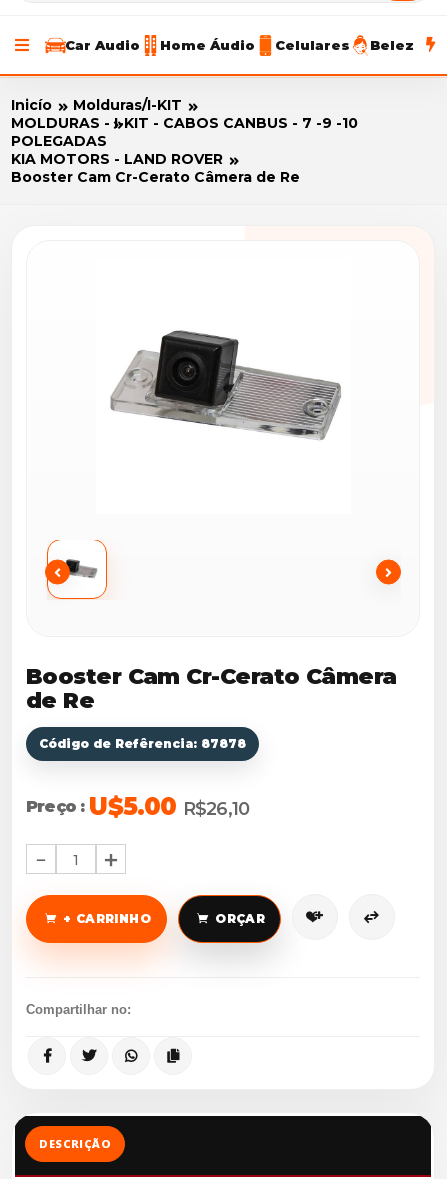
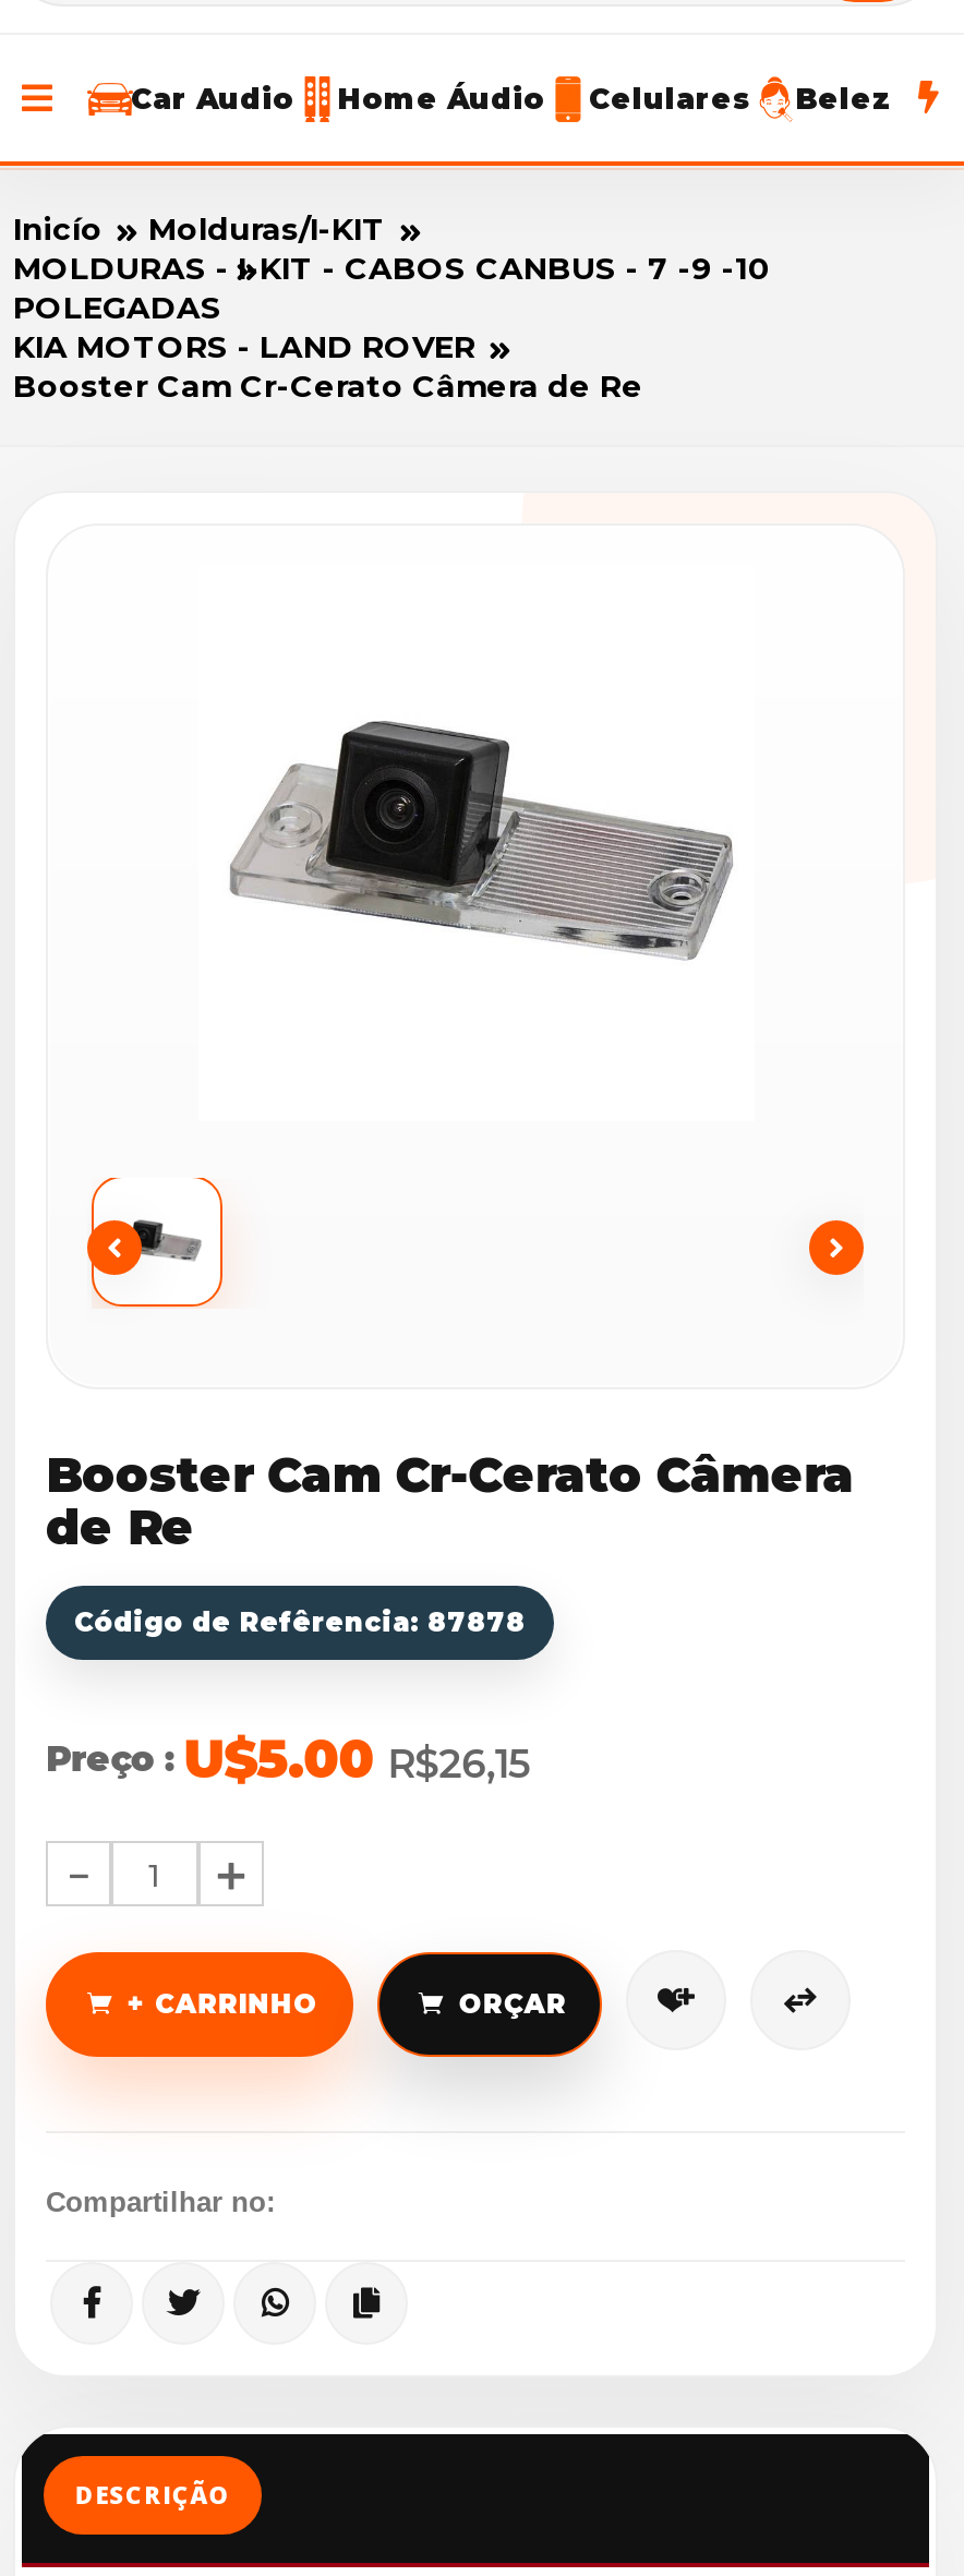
- Preço : U$5.00 R$26,10
+ Preço : U$5.00 R$26,15
